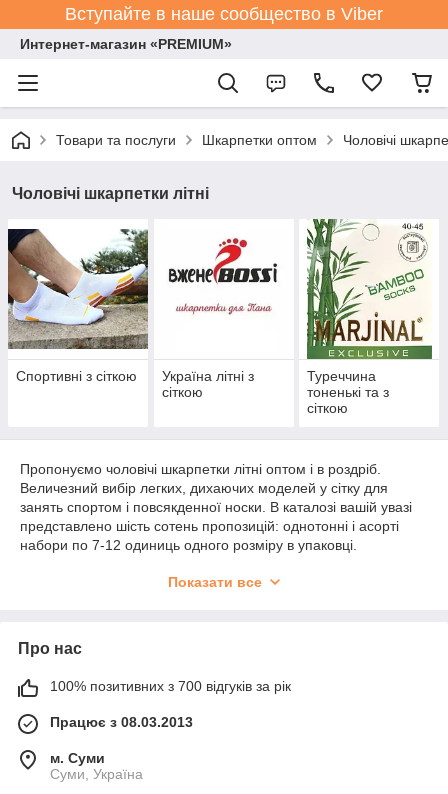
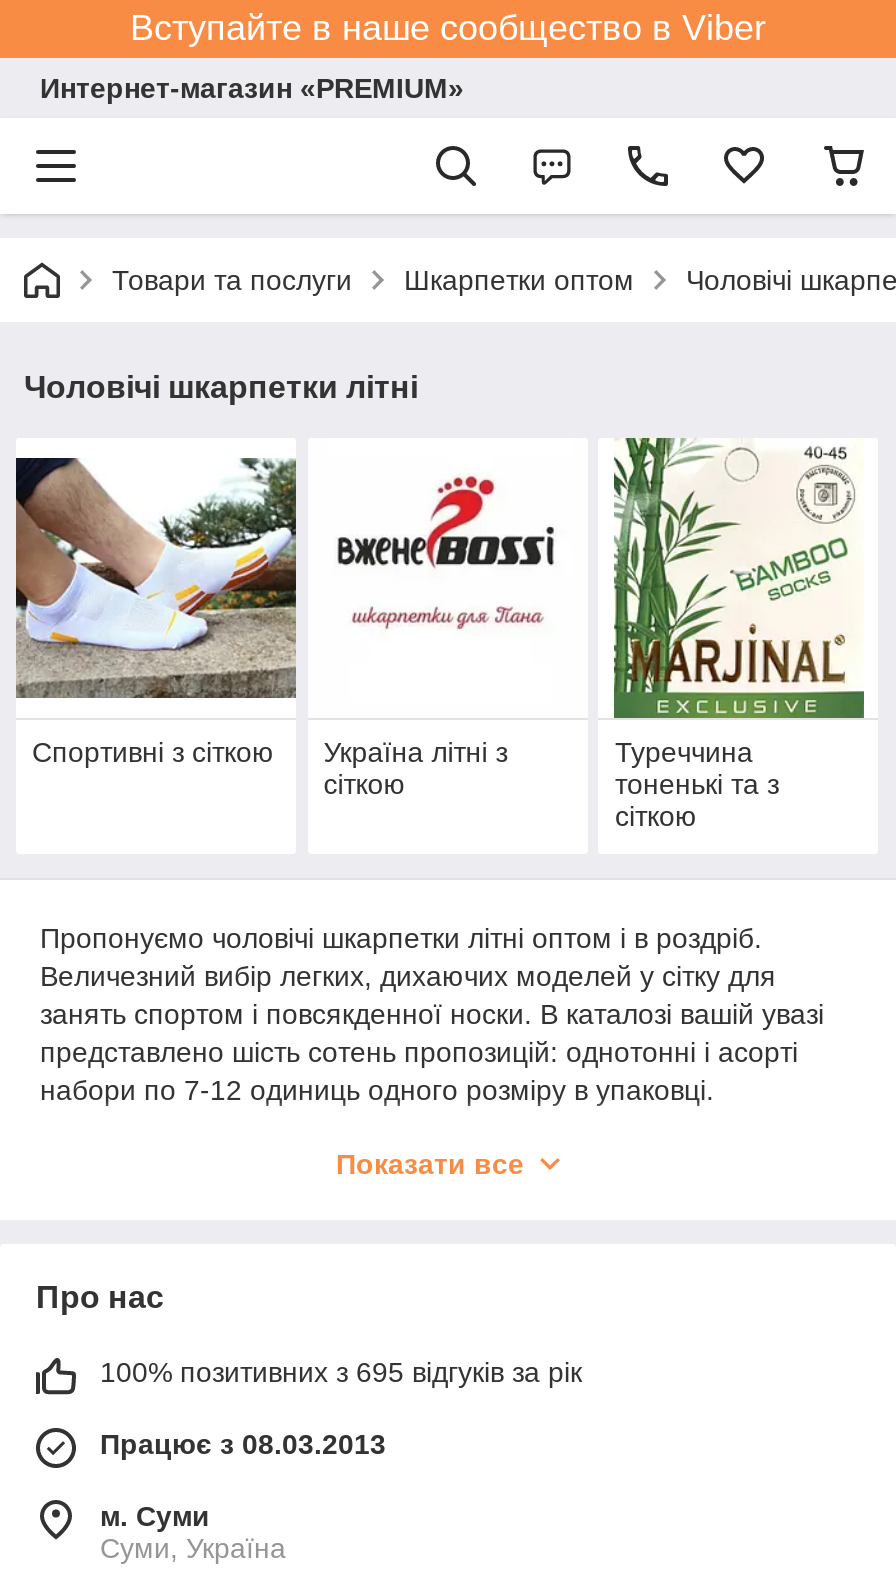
- 100% позитивних з 700 відгуків за рік
+ 100% позитивних з 695 відгуків за рік
